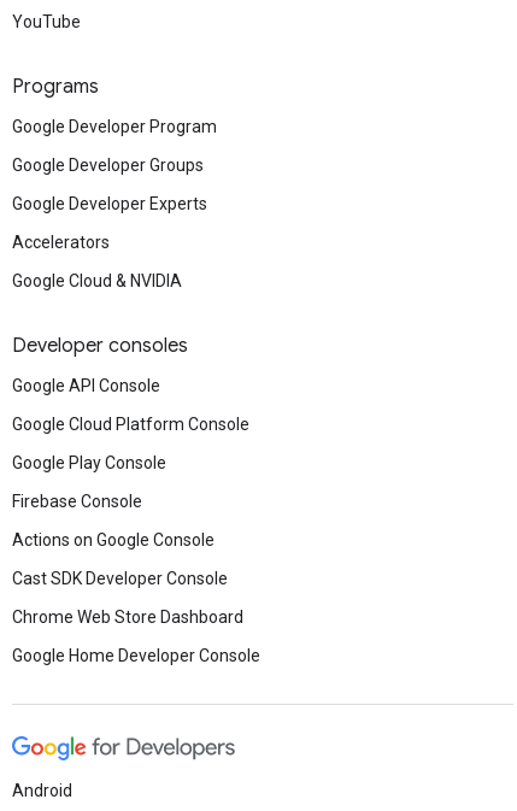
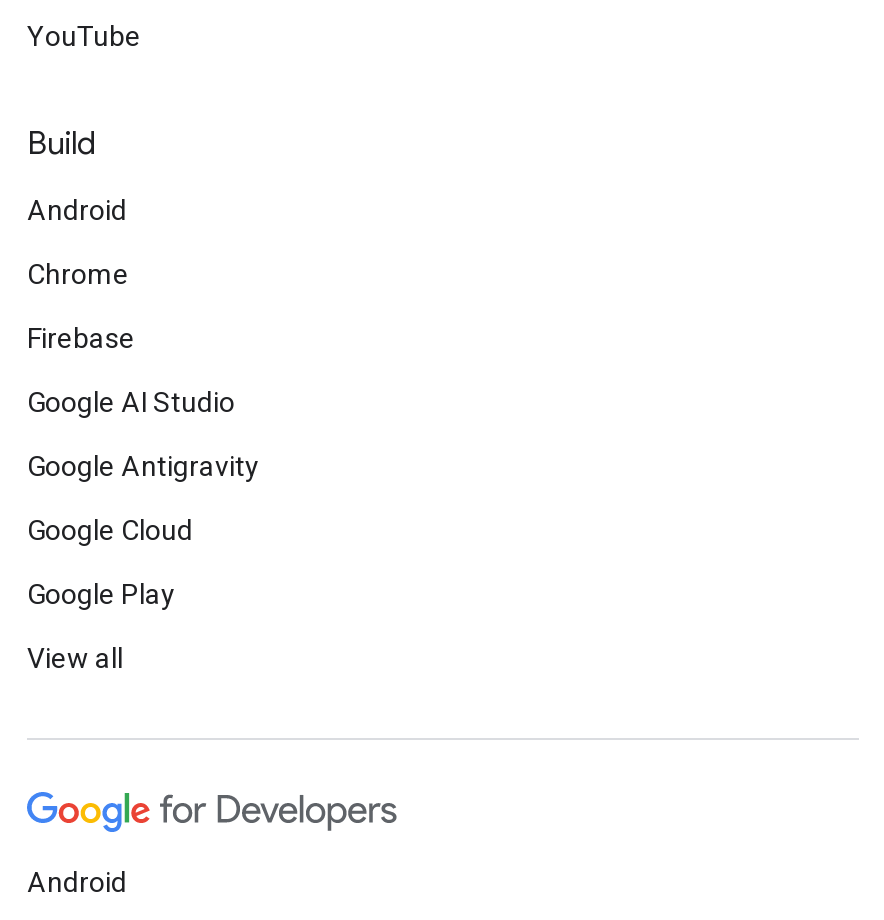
- Programs
- Google Developer Program
- Google Developer Groups
- Google Developer Experts
- Accelerators
- Google Cloud & NVIDIA
- Developer consoles
- Google API Console
- Google Cloud Platform Console
- Google Play Console
- Firebase Console
- Actions on Google Console
- Cast SDK Developer Console
- Chrome Web Store Dashboard
- Google Home Developer Console
+ Build
+ Android
+ Chrome
+ Firebase
+ Google AI Studio
+ Google Antigravity
+ Google Cloud
+ Google Play
+ View all
